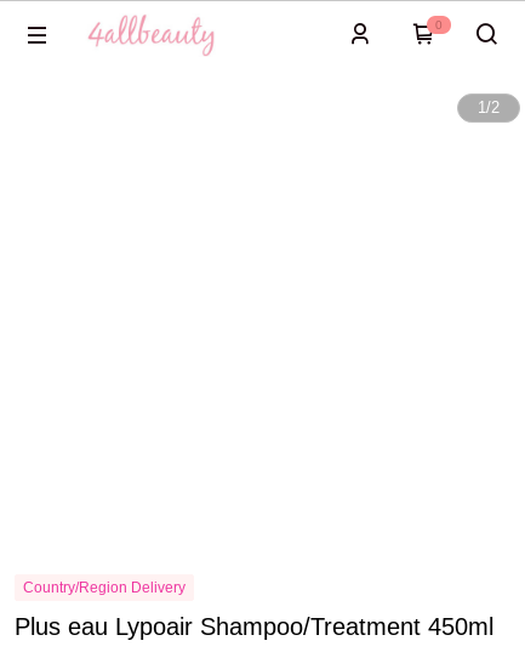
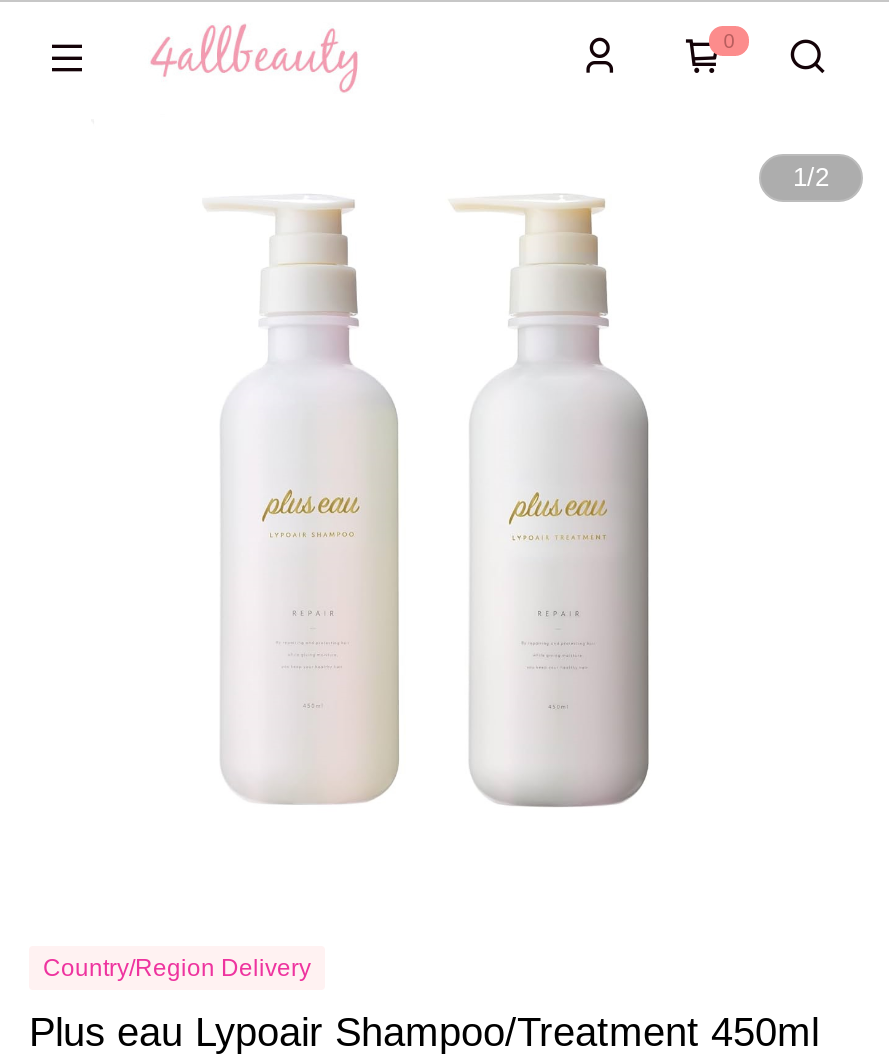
+ [image]

+ [image]
